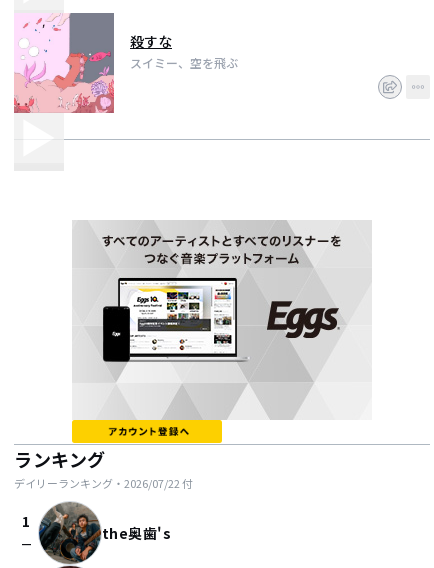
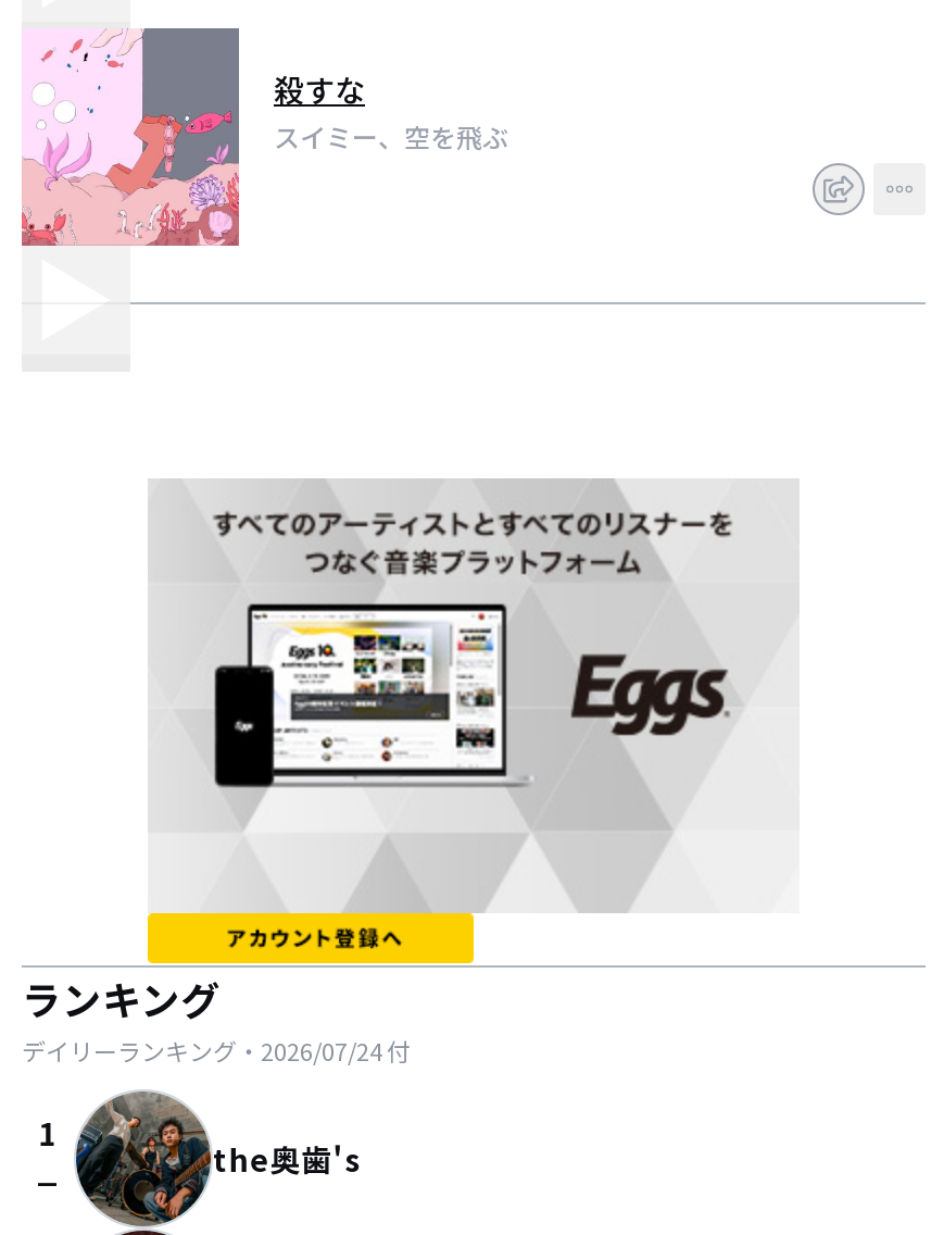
- デイリーランキング・2026/07/22付
+ デイリーランキング・2026/07/24付
